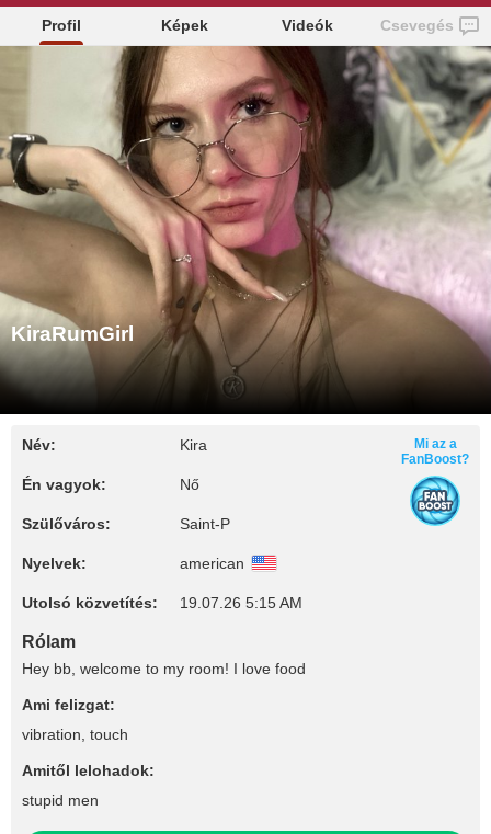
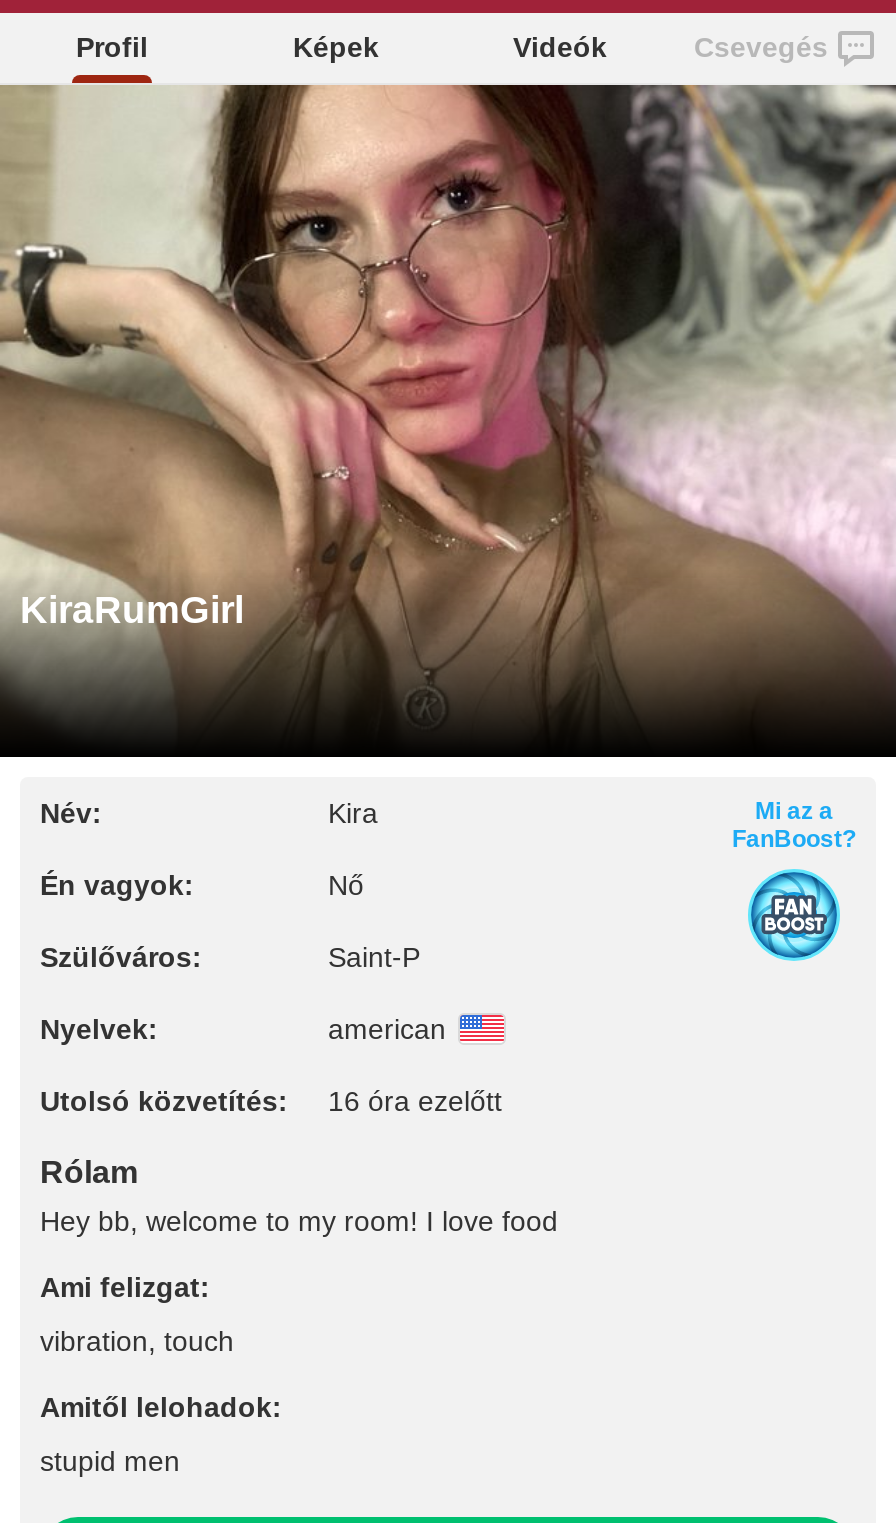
- Utolsó közvetítés: 19.07.26 5:15 AM
+ Utolsó közvetítés: 16 óra ezelőtt
